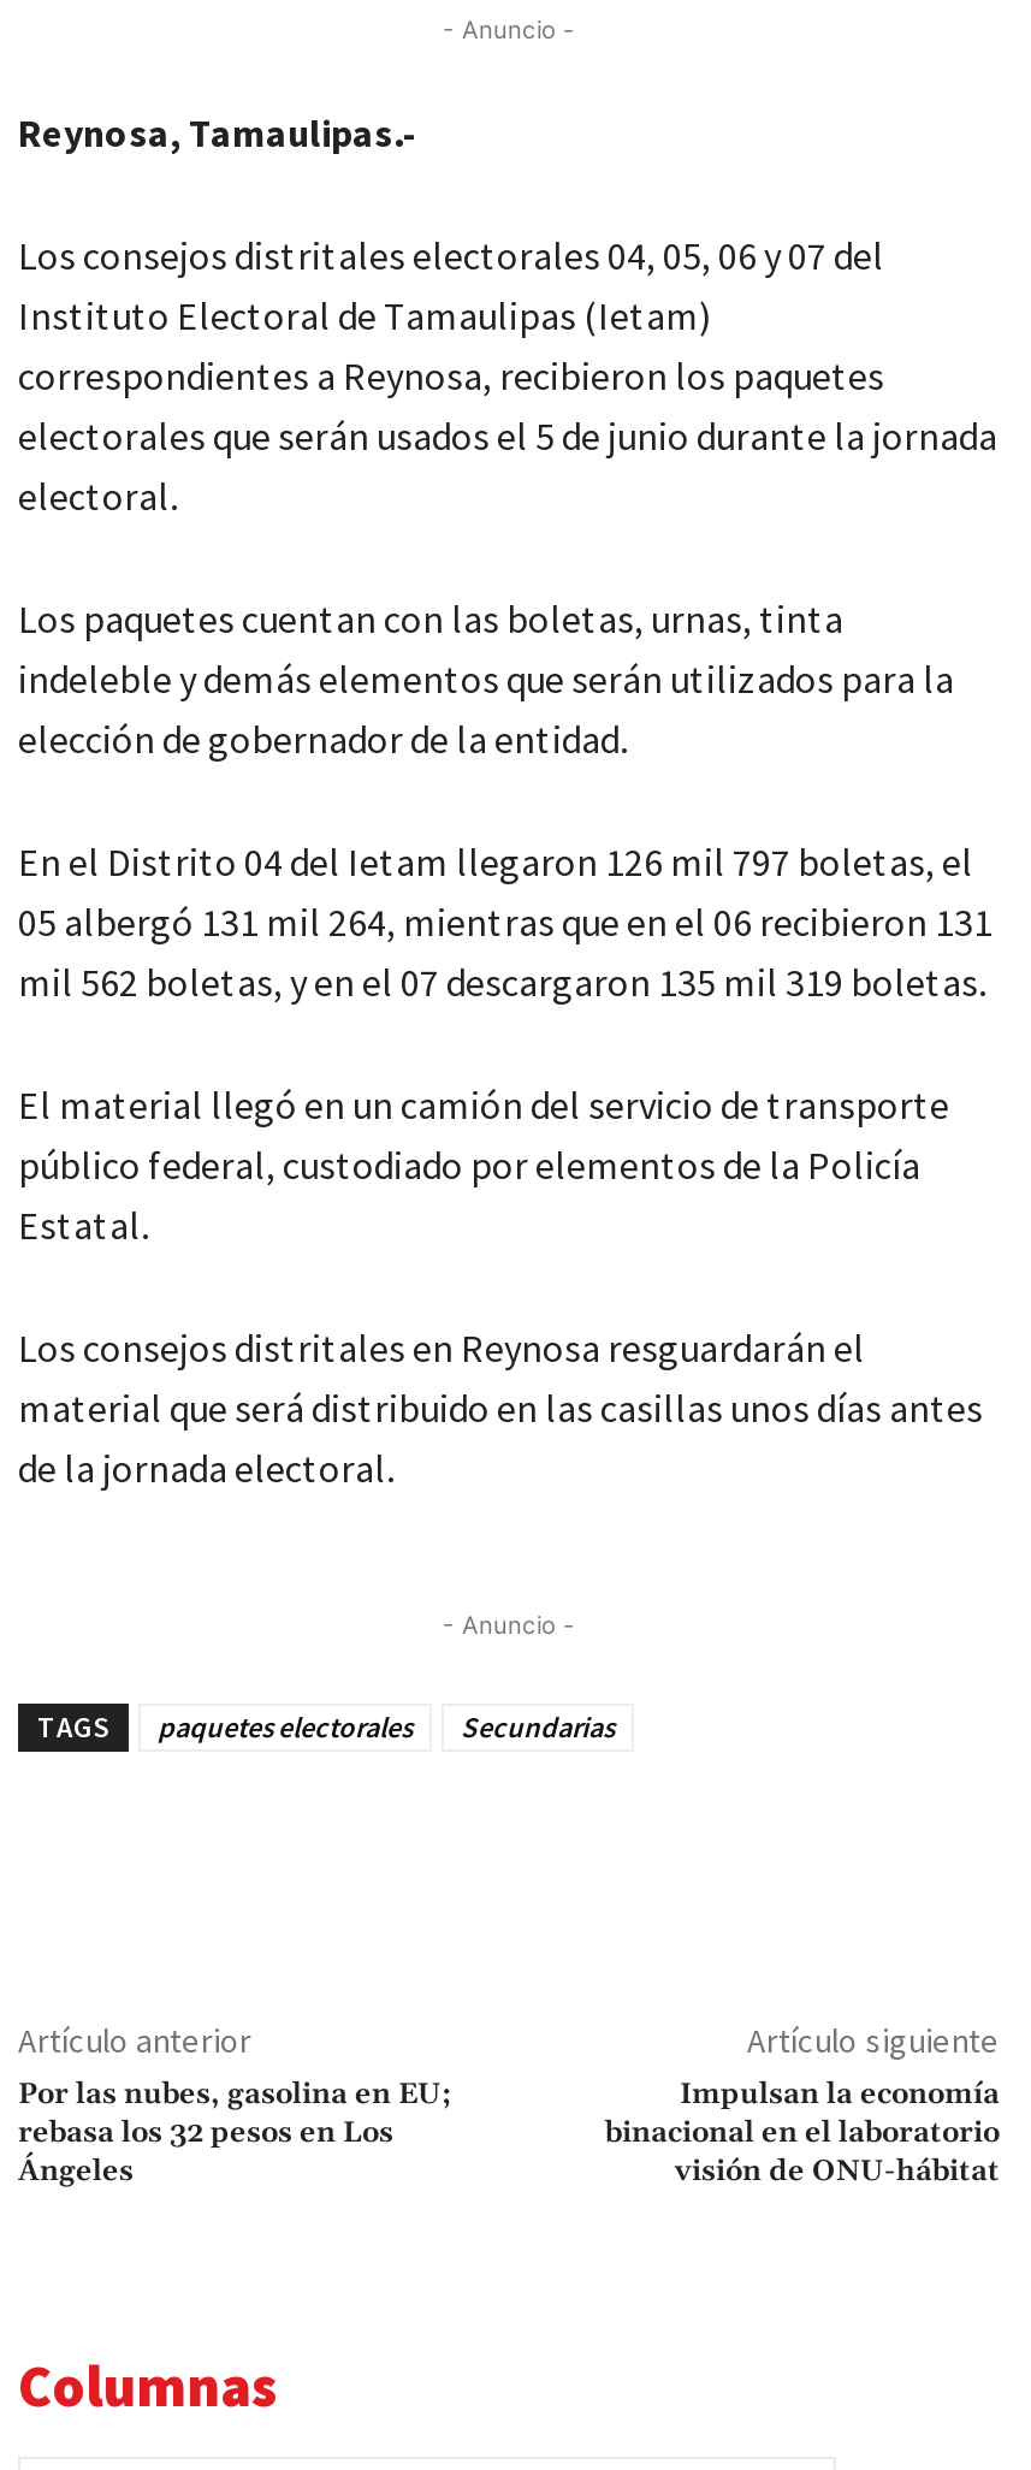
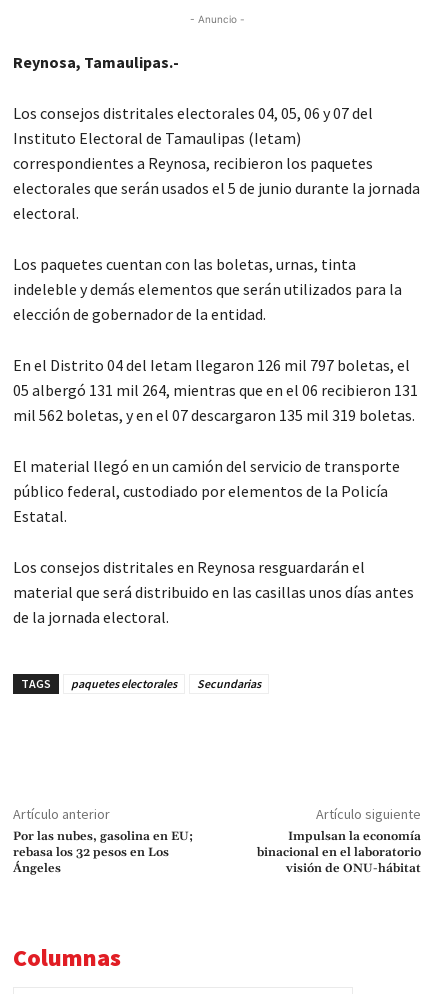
- - Anuncio -
